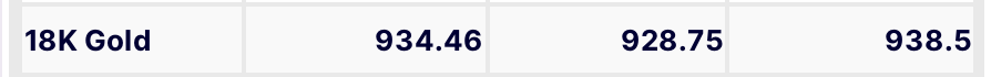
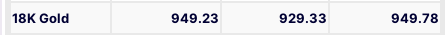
- 934.46
+ 949.23

- 928.75
+ 929.33

- 938.5
+ 949.78
